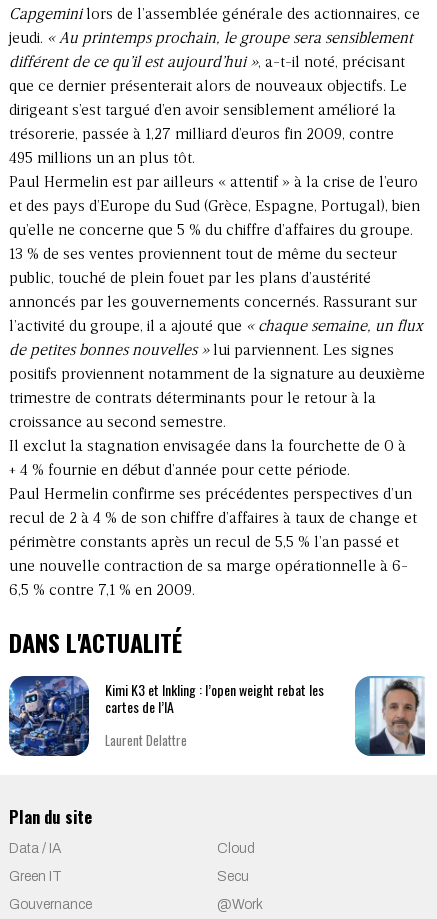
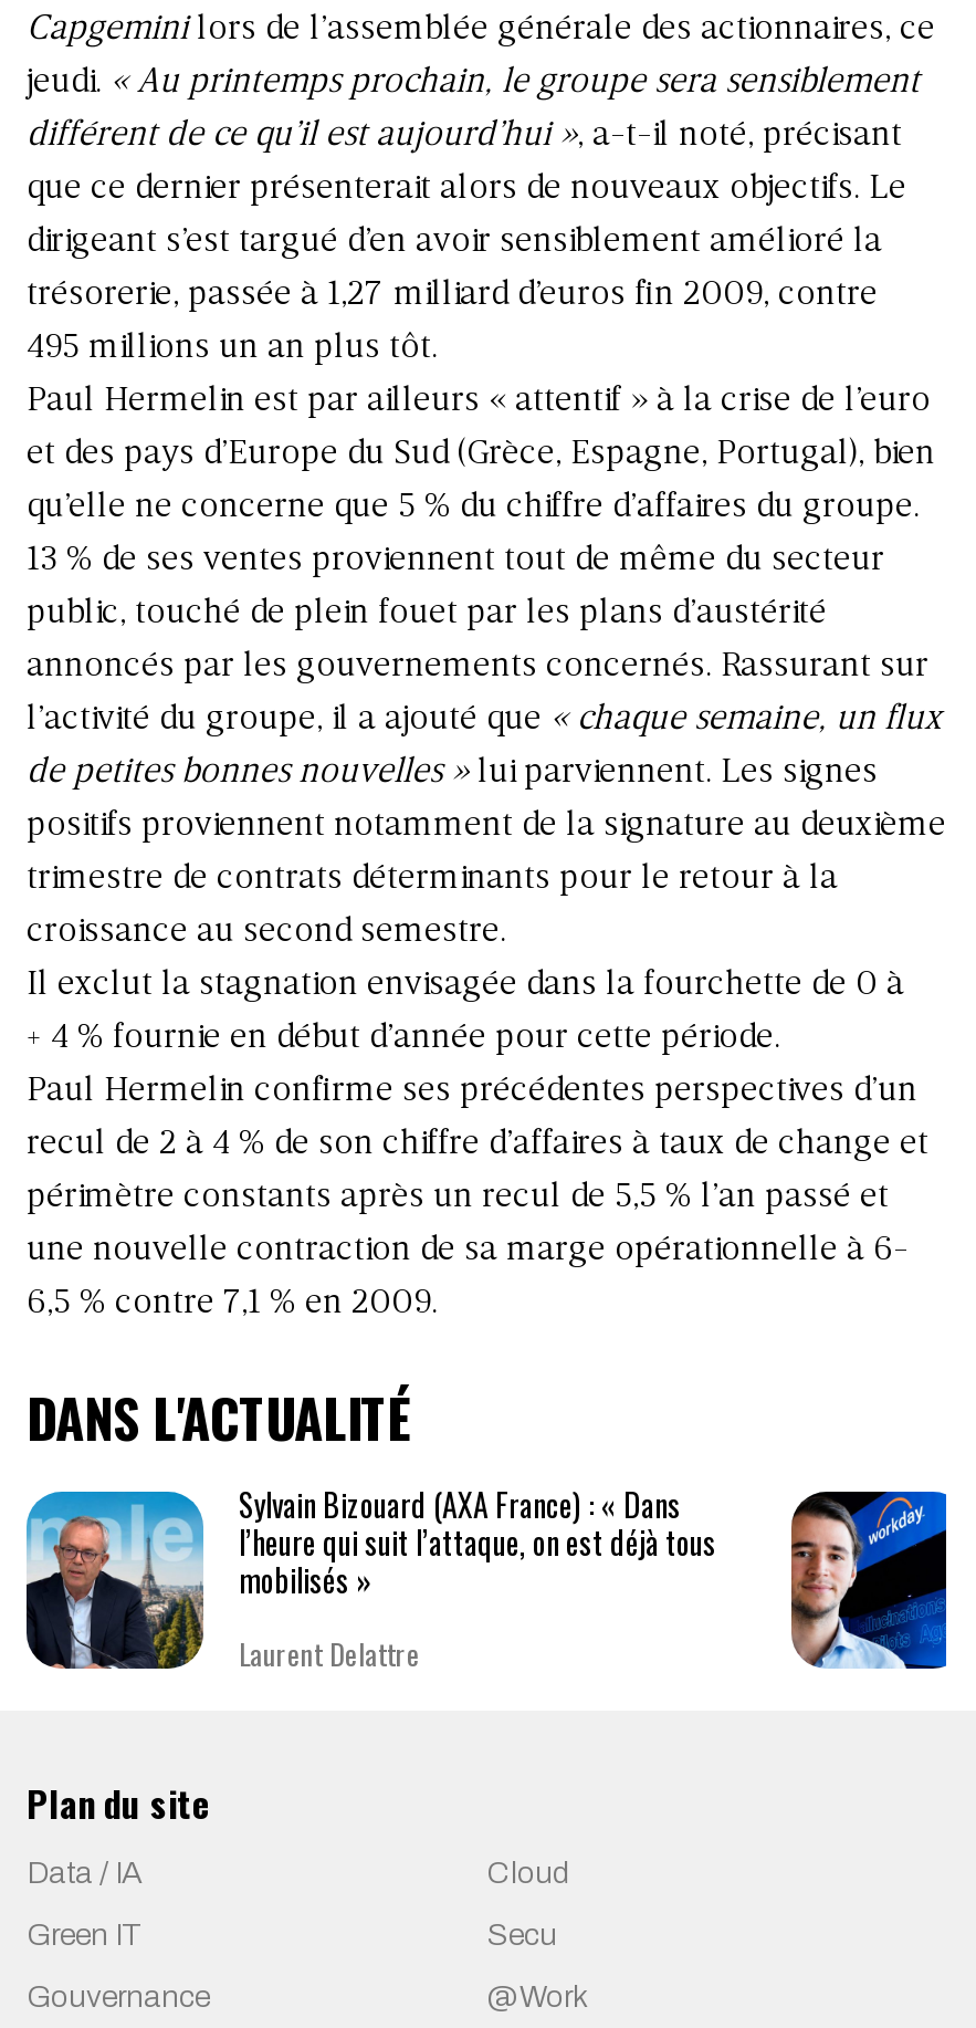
- [image]
- Kimi K3 et Inkling : l’open weight rebat les
- cartes de l’IA
+ [image]
+ Sylvain Bizouard (AXA France) : « Dans
+ l’heure qui suit l’attaque, on est déjà tous
+ mobilisés »

- [image]
+ [image]
